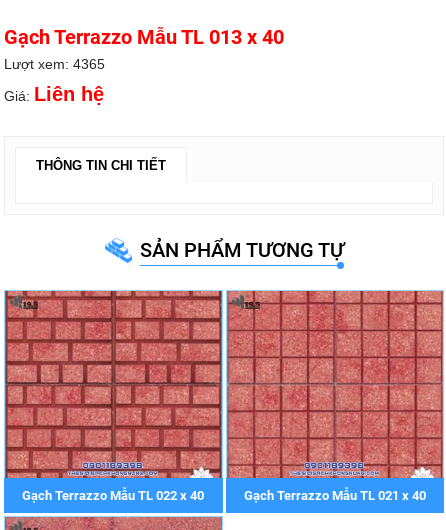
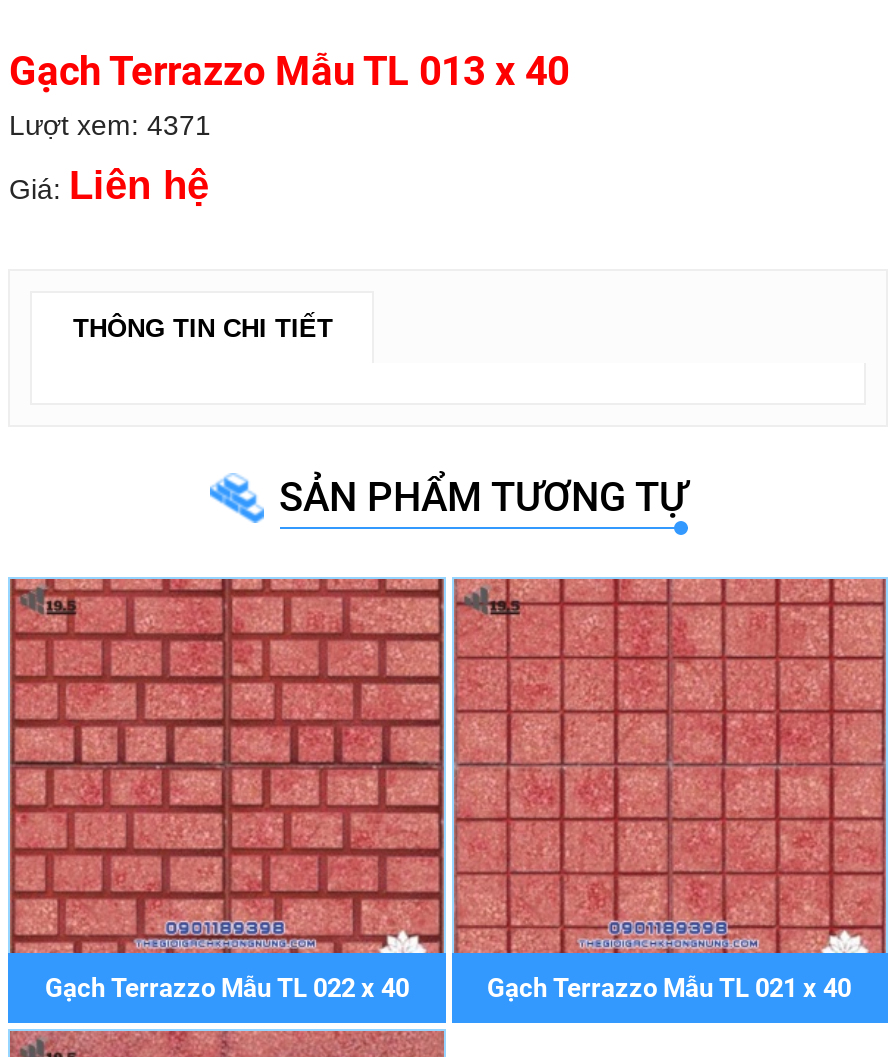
- Lượt xem: 4365
+ Lượt xem: 4371
